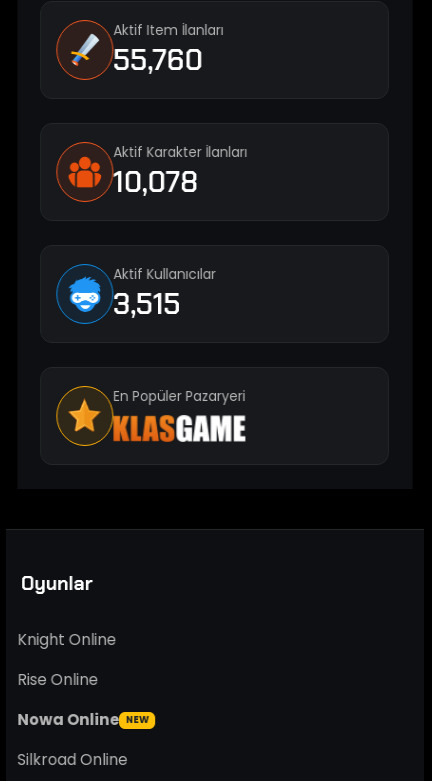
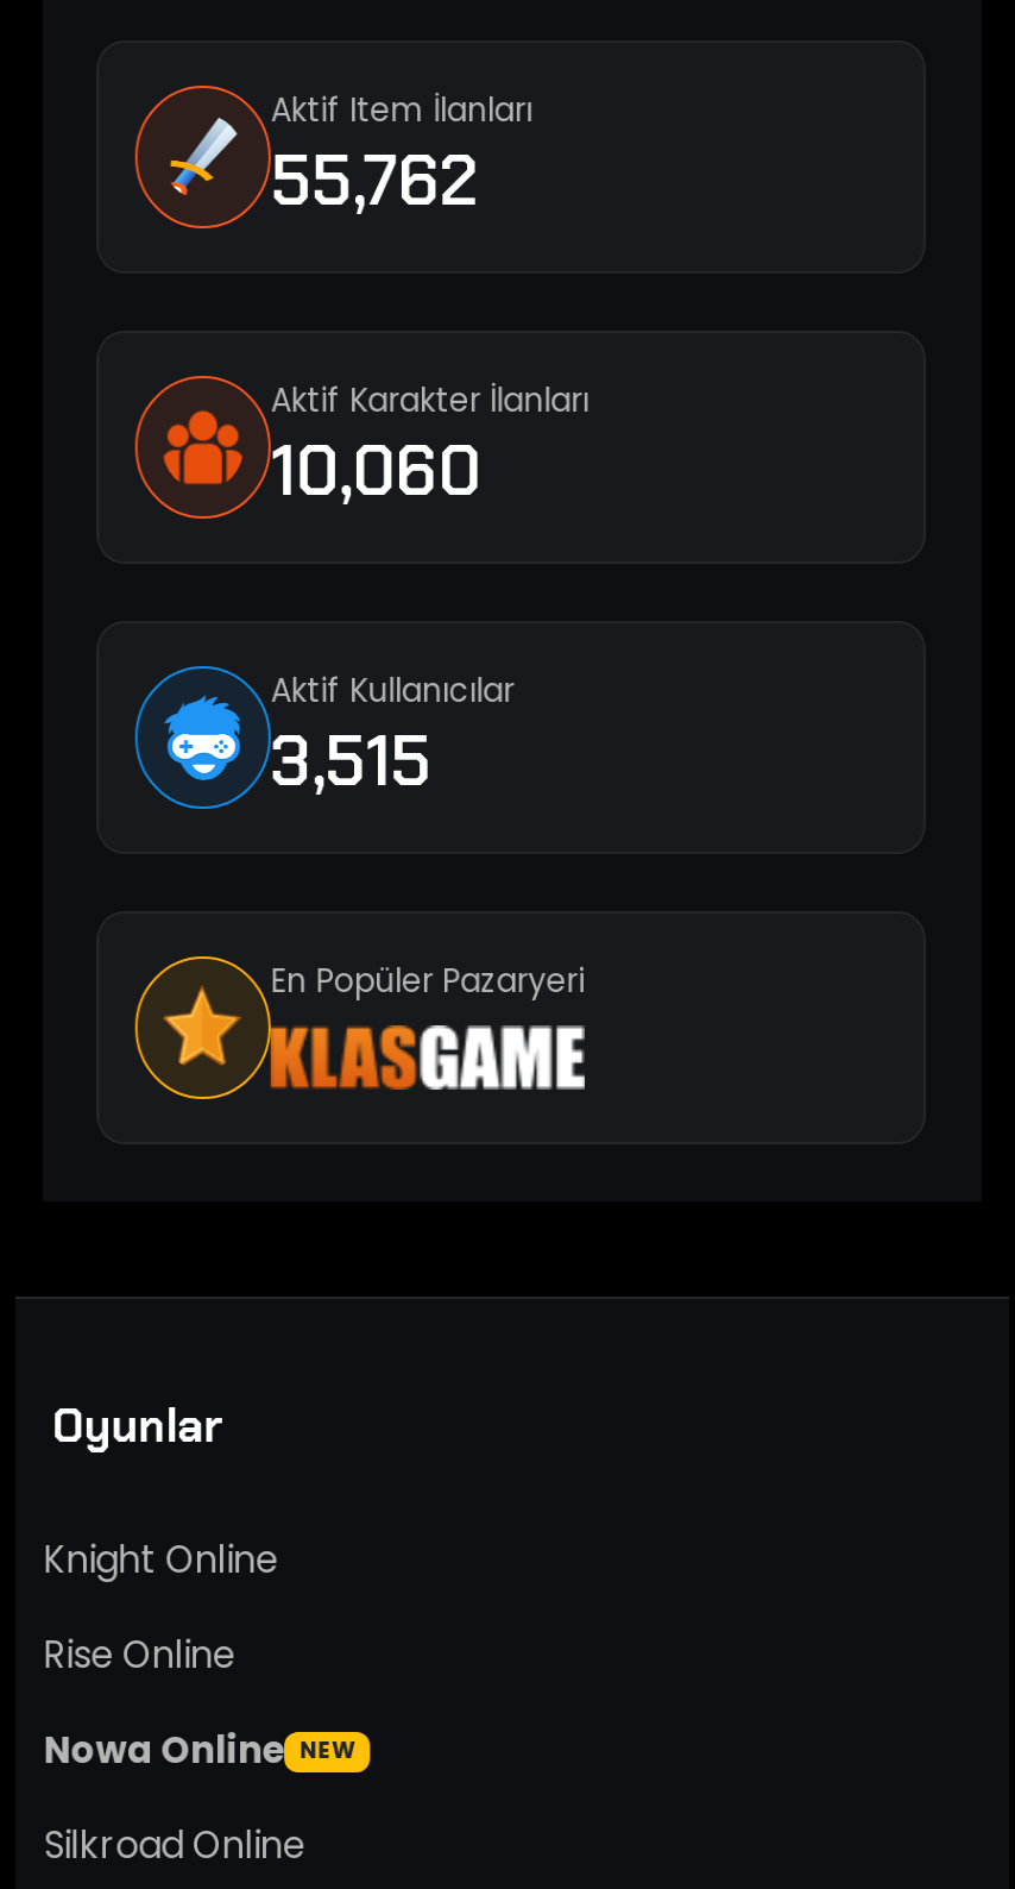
- 55,760
+ 55,762

- 10,078
+ 10,060
